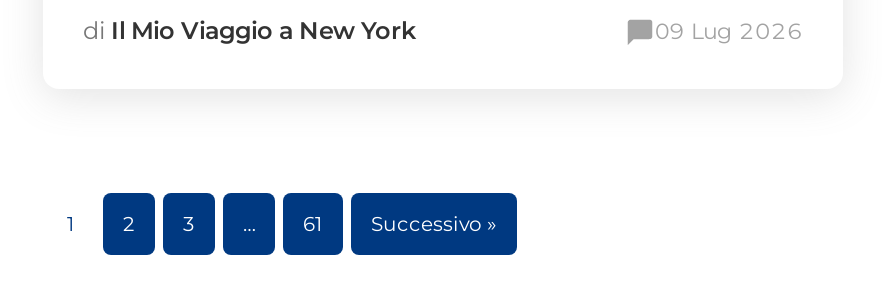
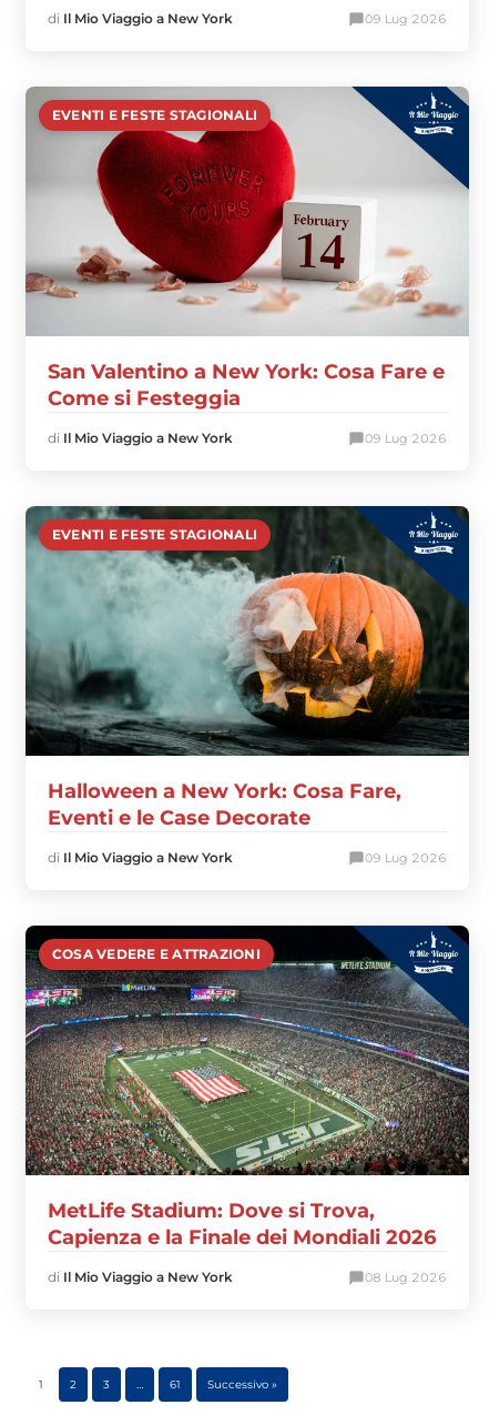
+ [image]
+ EVENTI E FESTE STAGIONALI

+ [image]
+ EVENTI E FESTE STAGIONALI

+ [image]
+ COSA VEDERE E ATTRAZIONI

+ San Valentino a New York: Cosa Fare e
+ Come si Festeggia
+ di Il Mio Viaggio a New York
+ 09 Lug 2026

+ Halloween a New York: Cosa Fare,
+ Eventi e le Case Decorate
+ di Il Mio Viaggio a New York
+ 09 Lug 2026

+ MetLife Stadium: Dove si Trova,
+ Capienza e la Finale dei Mondiali 2026
+ di Il Mio Viaggio a New York
+ 08 Lug 2026
